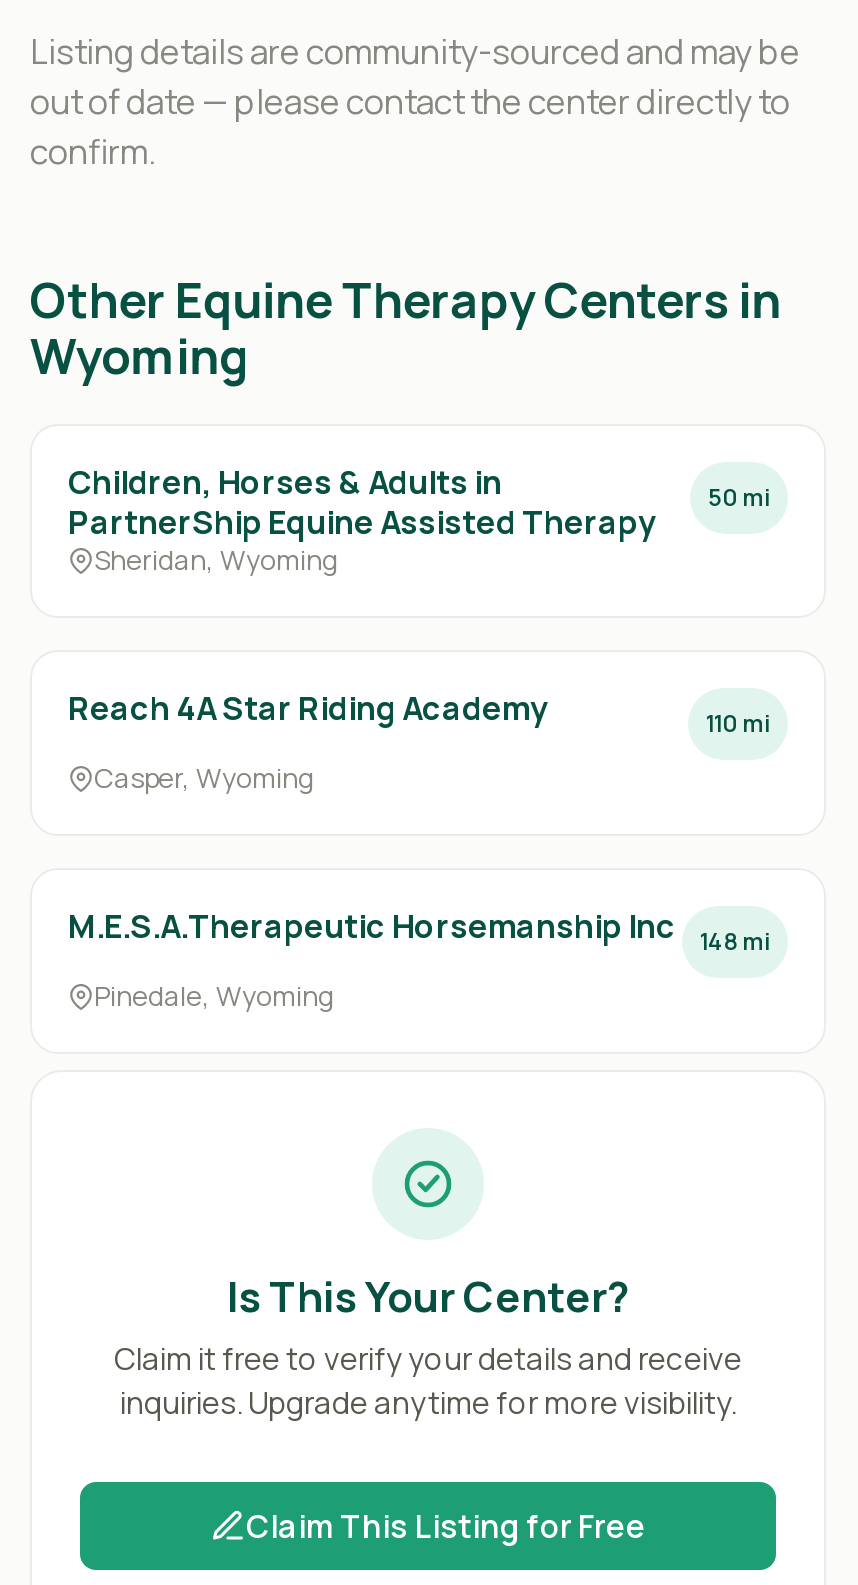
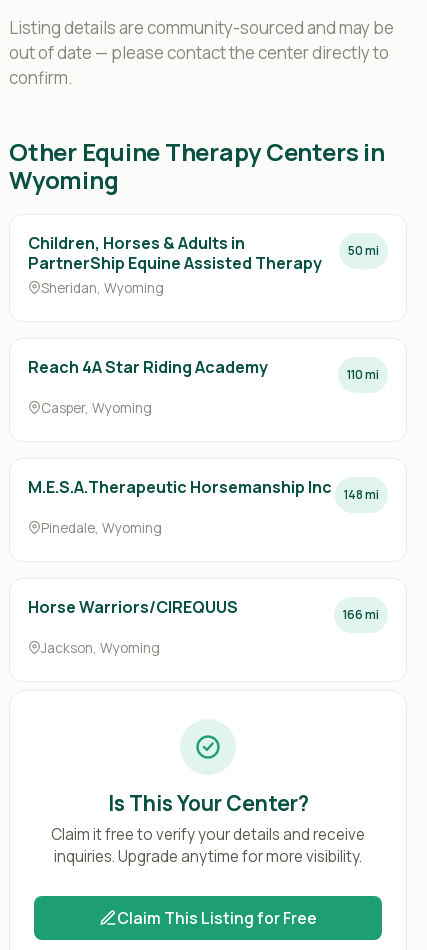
+ Horse Warriors/CIREQUUS
+ 166 mi
+ Jackson, Wyoming
